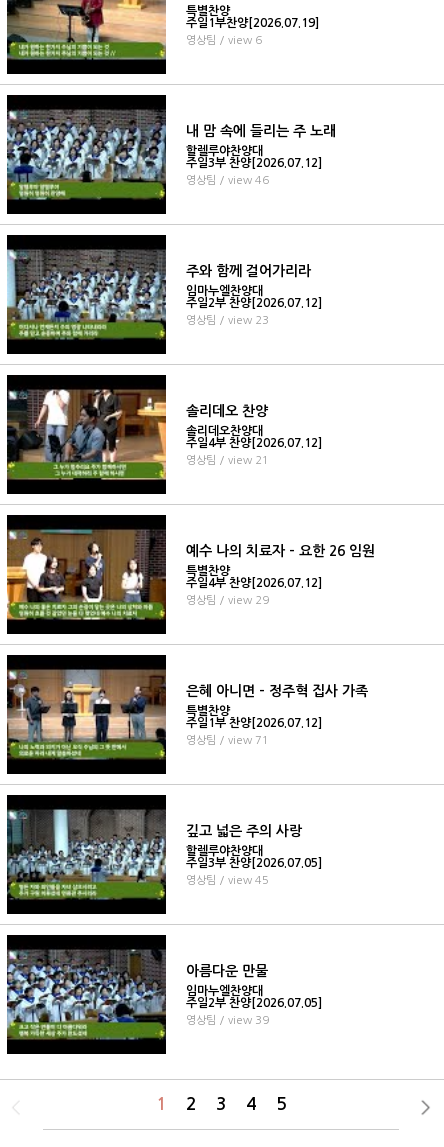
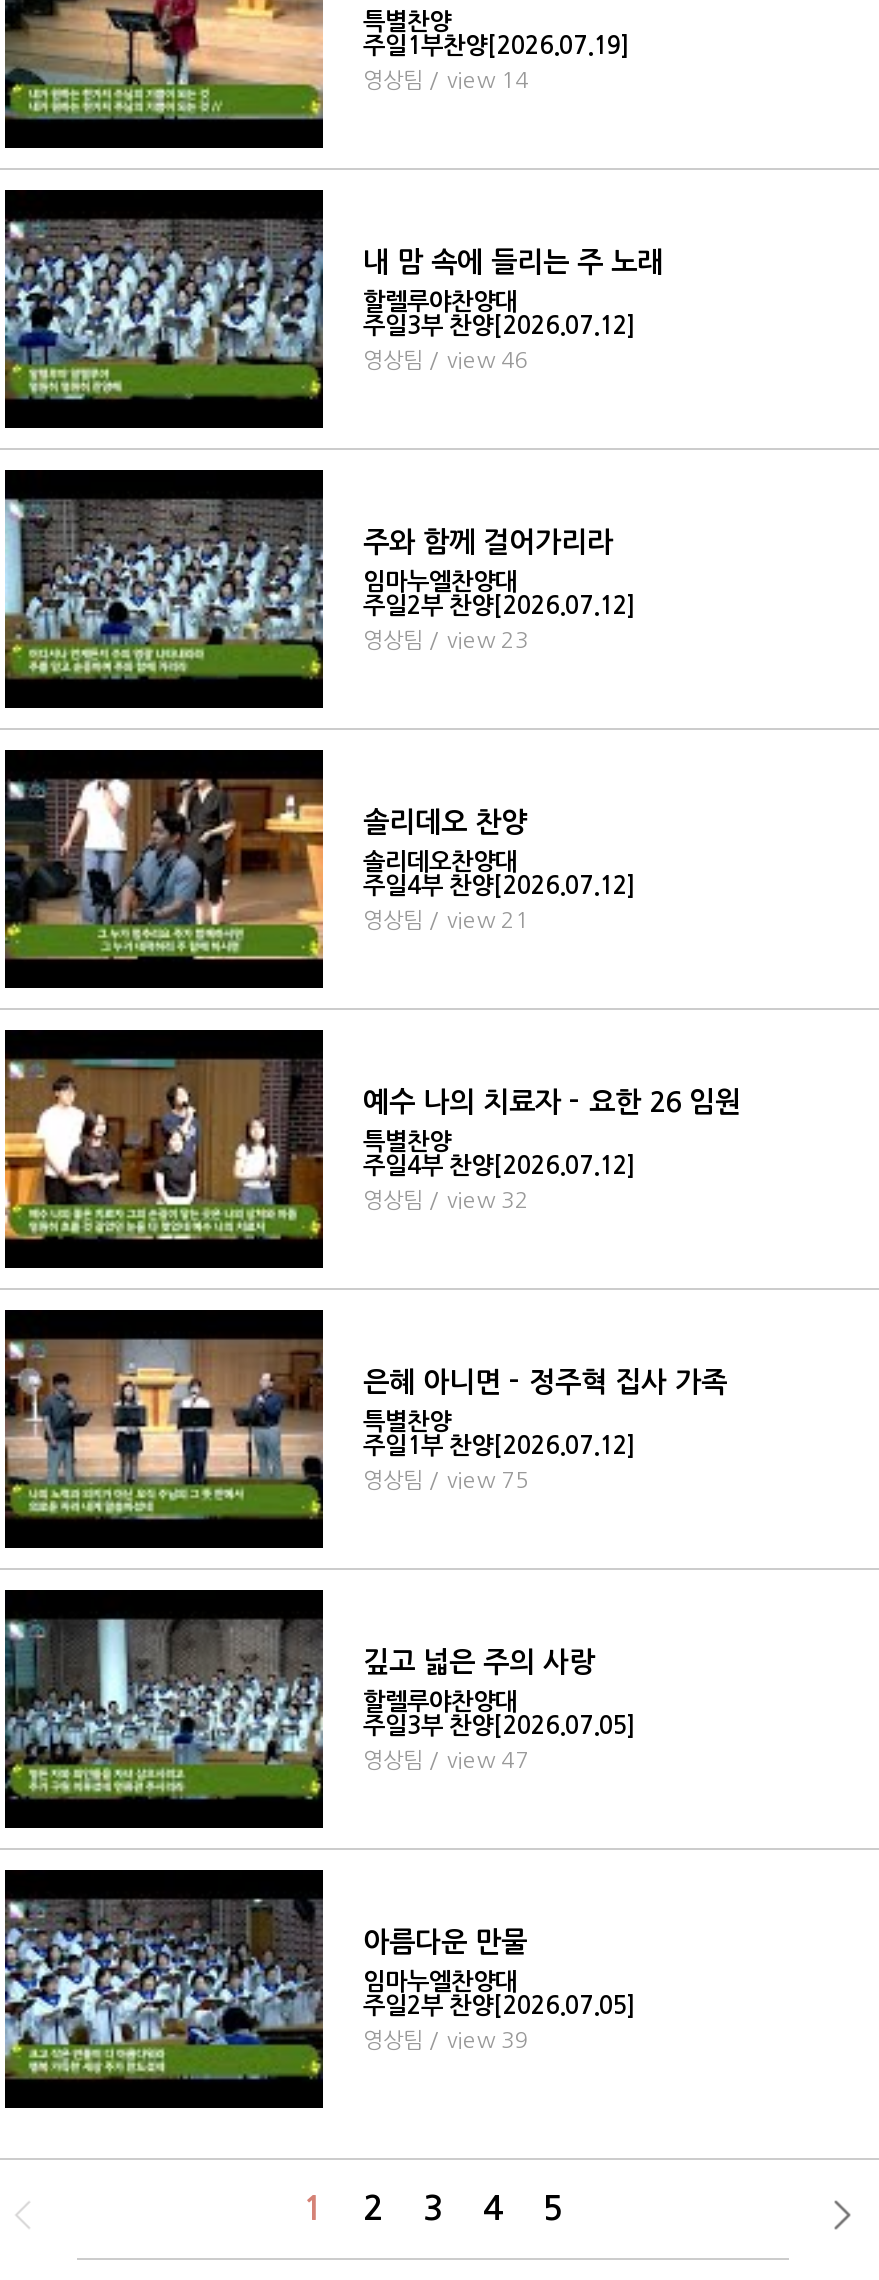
- 영상팀 / view 6
+ 영상팀 / view 14

- 영상팀 / view 29
+ 영상팀 / view 32

- 영상팀 / view 71
+ 영상팀 / view 75

- 영상팀 / view 45
+ 영상팀 / view 47
